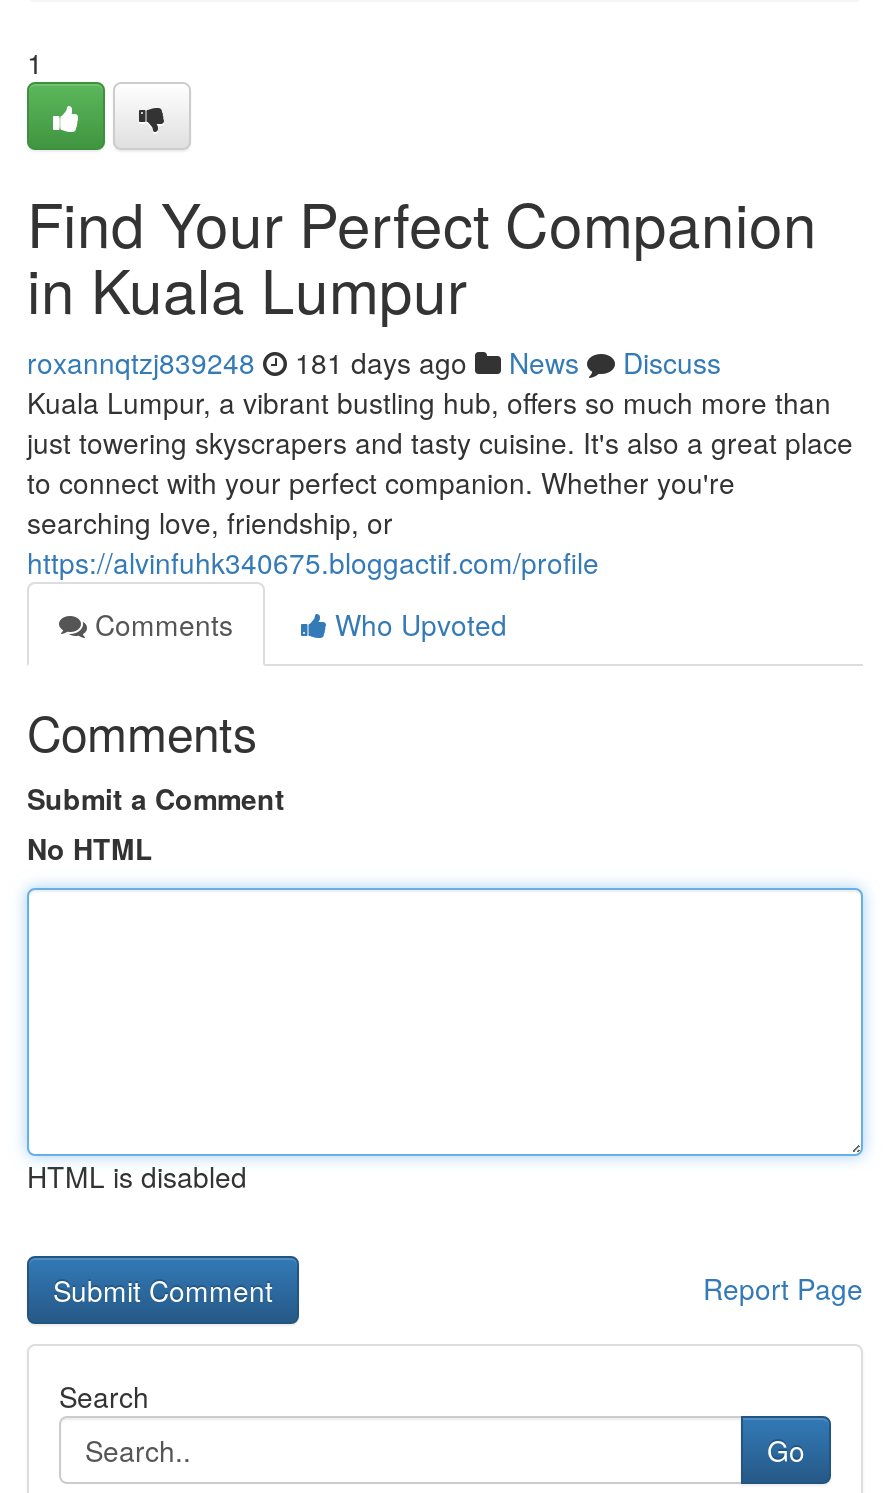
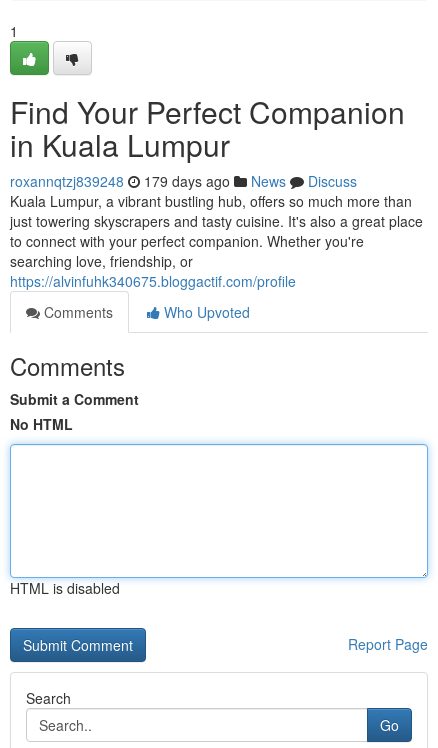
- roxannqtzj839248 181 days ago News Discuss
+ roxannqtzj839248 179 days ago News Discuss
